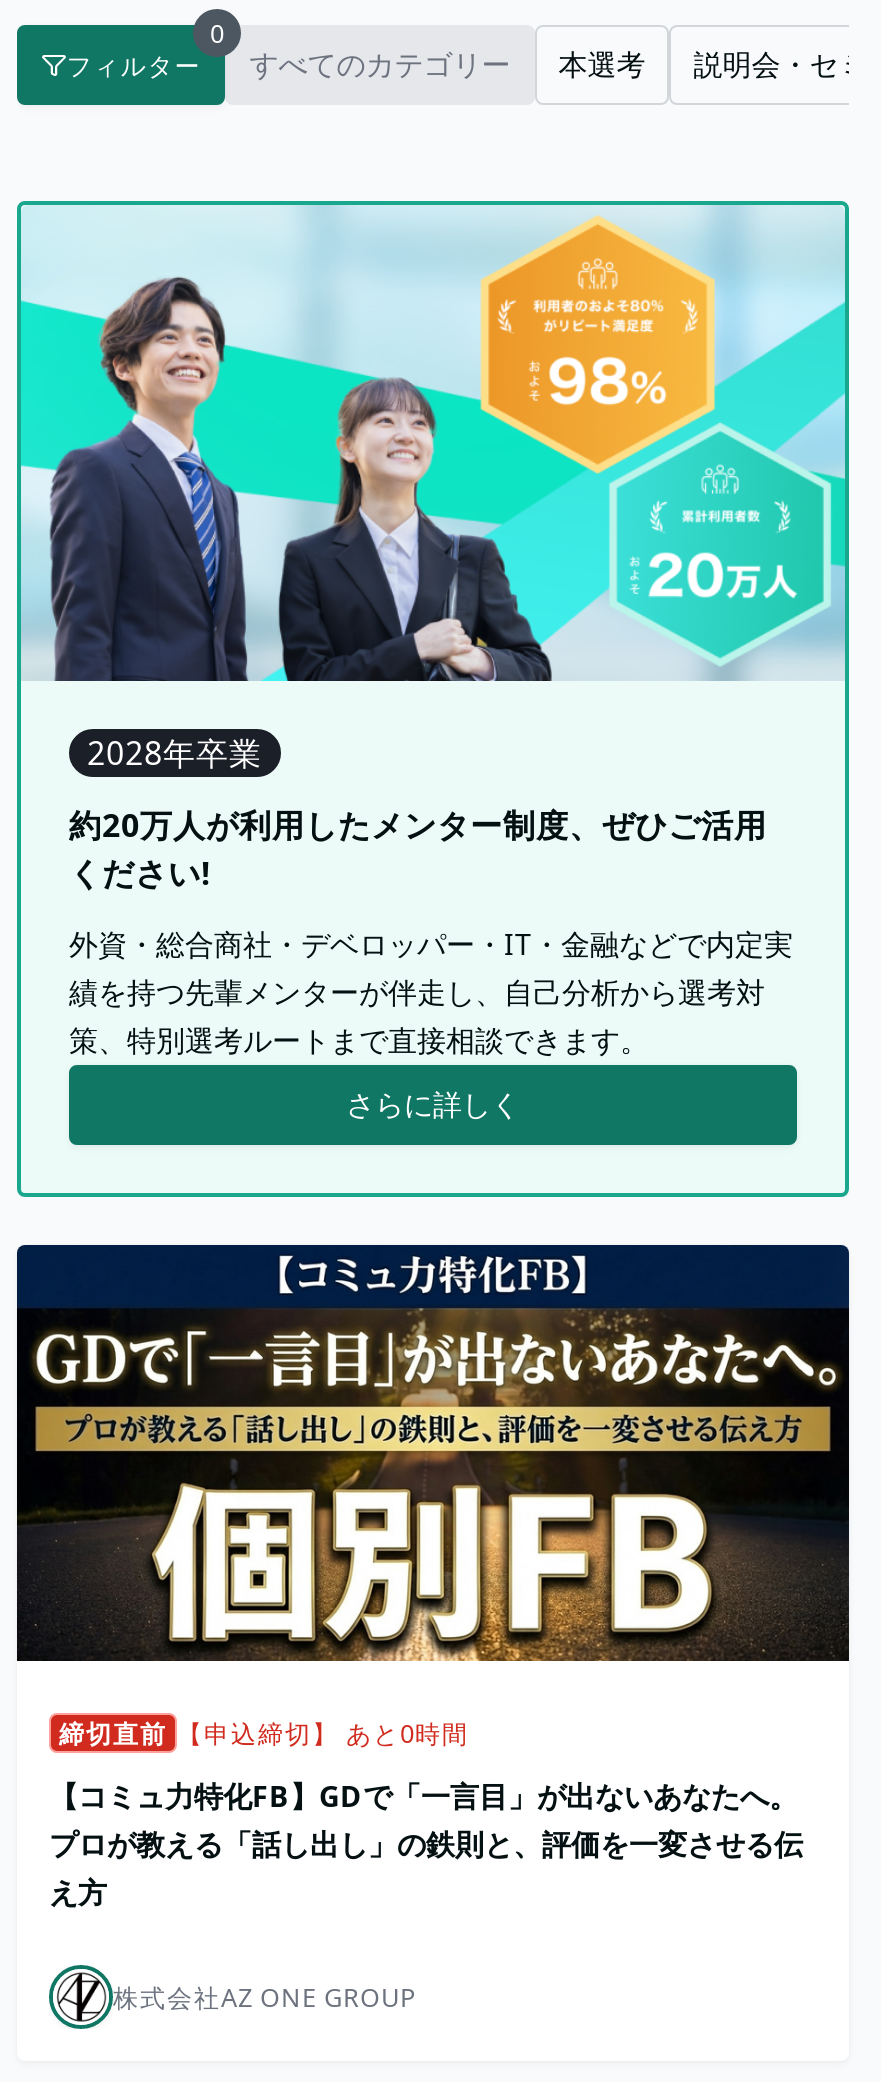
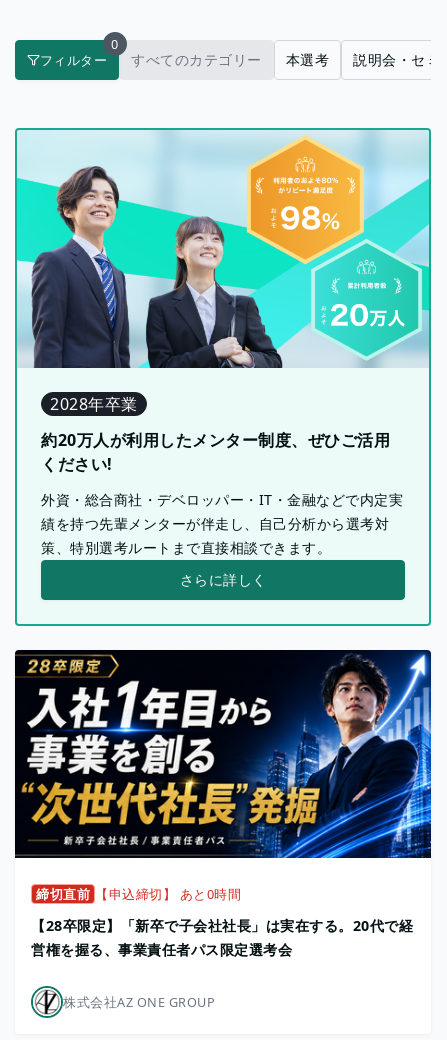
- [image]
+ [image]

- 【コミュ力特化FB】GDで「一言目」が出ないあなたへ。
- プロが教える「話し出し」の鉄則と、評価を一変させる伝
- え方
+ 【28卒限定】「新卒で子会社社長」は実在する。20代で経
+ 営権を握る、事業責任者パス限定選考会
